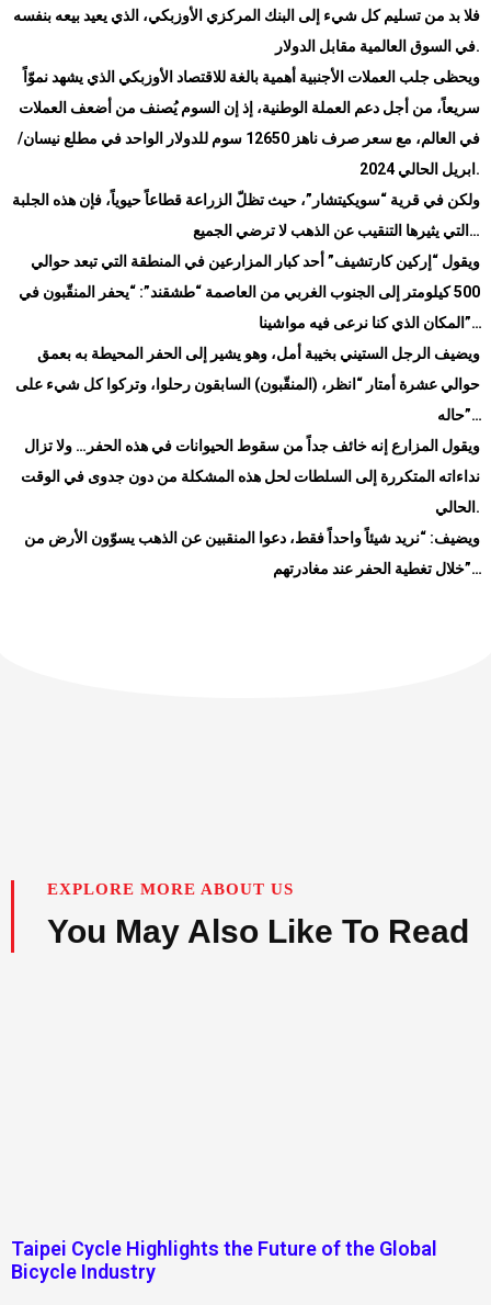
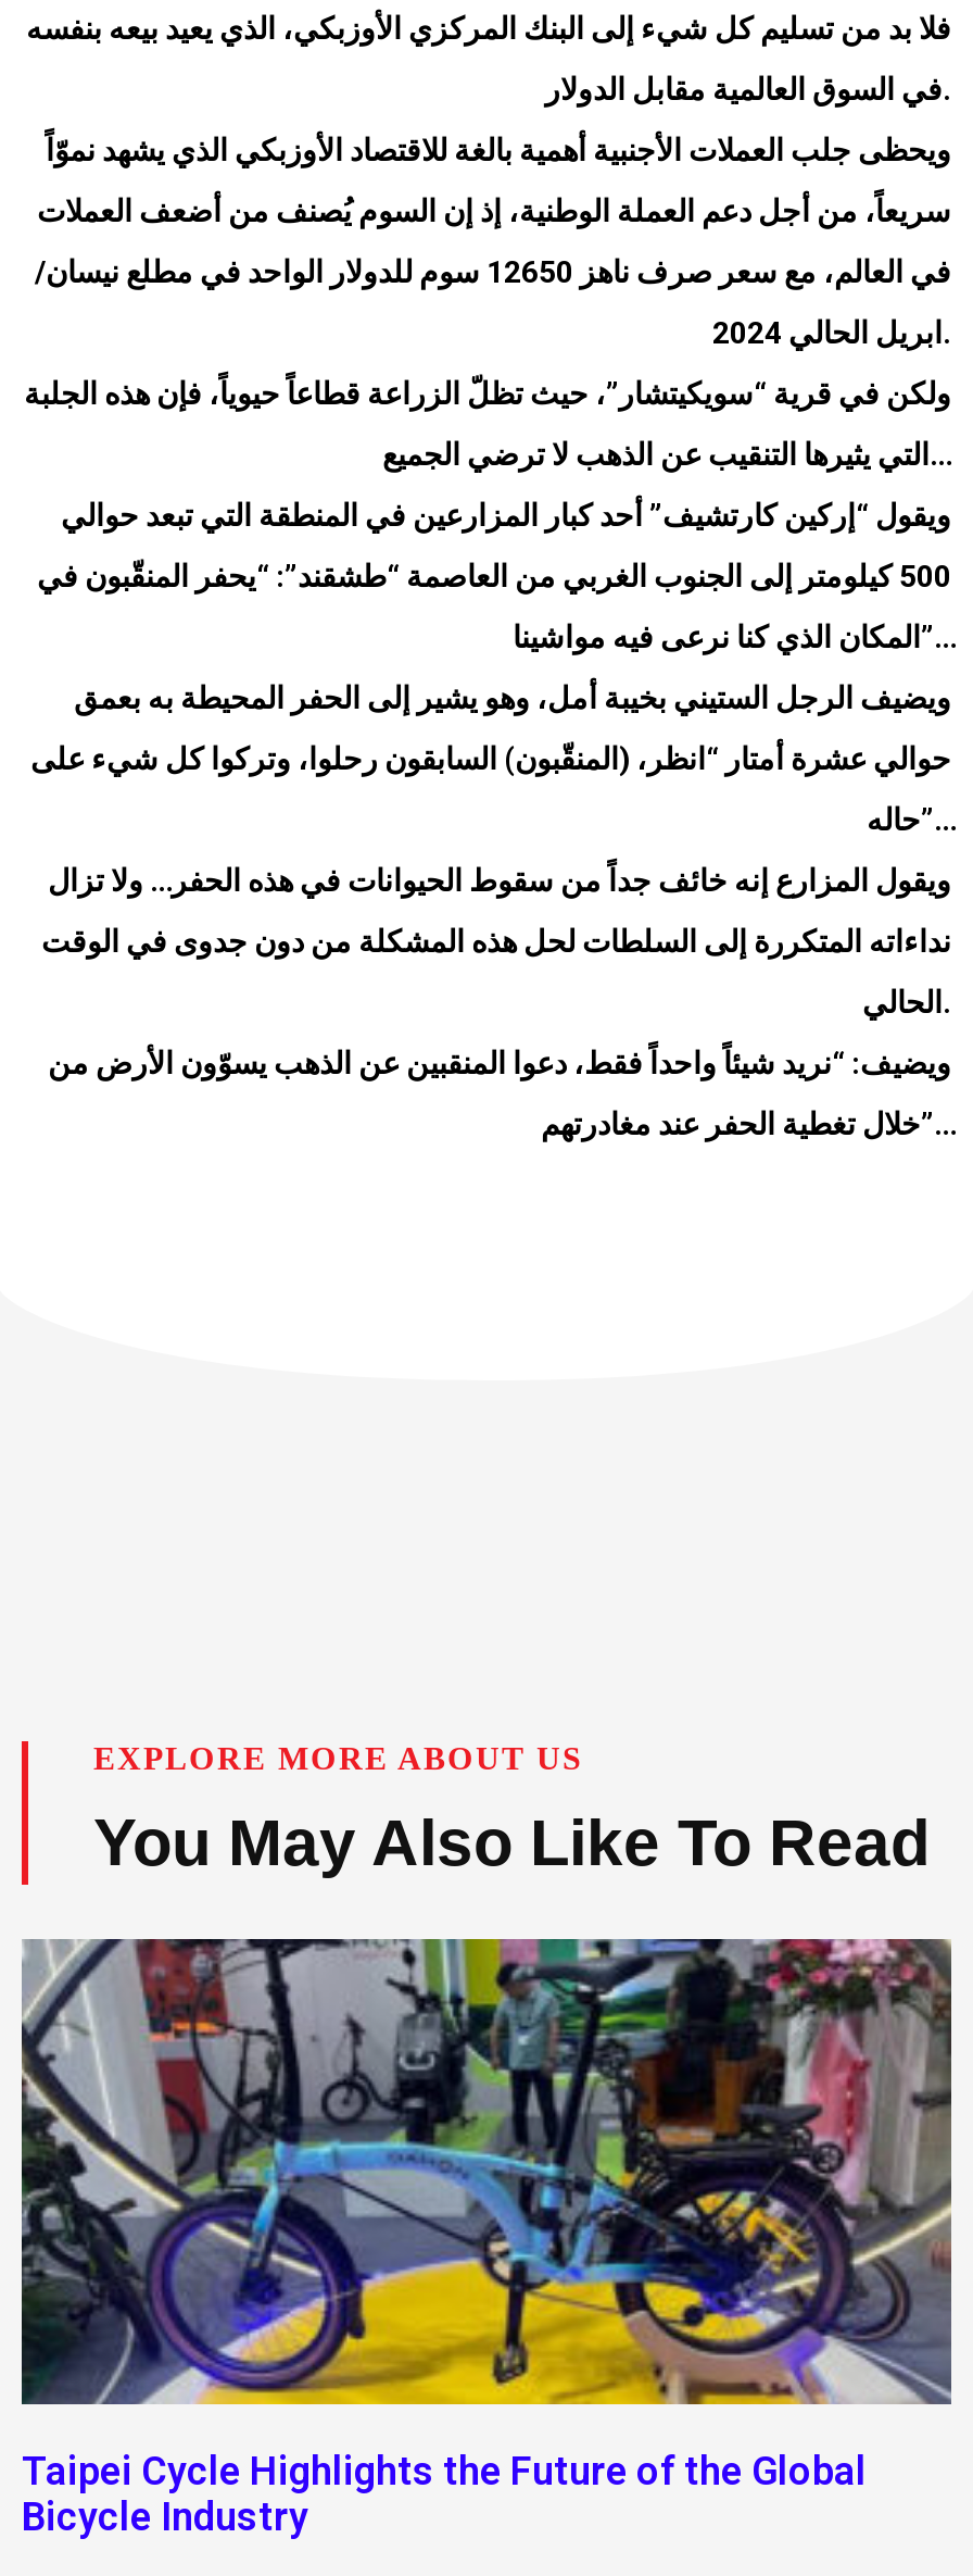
+ [image]
